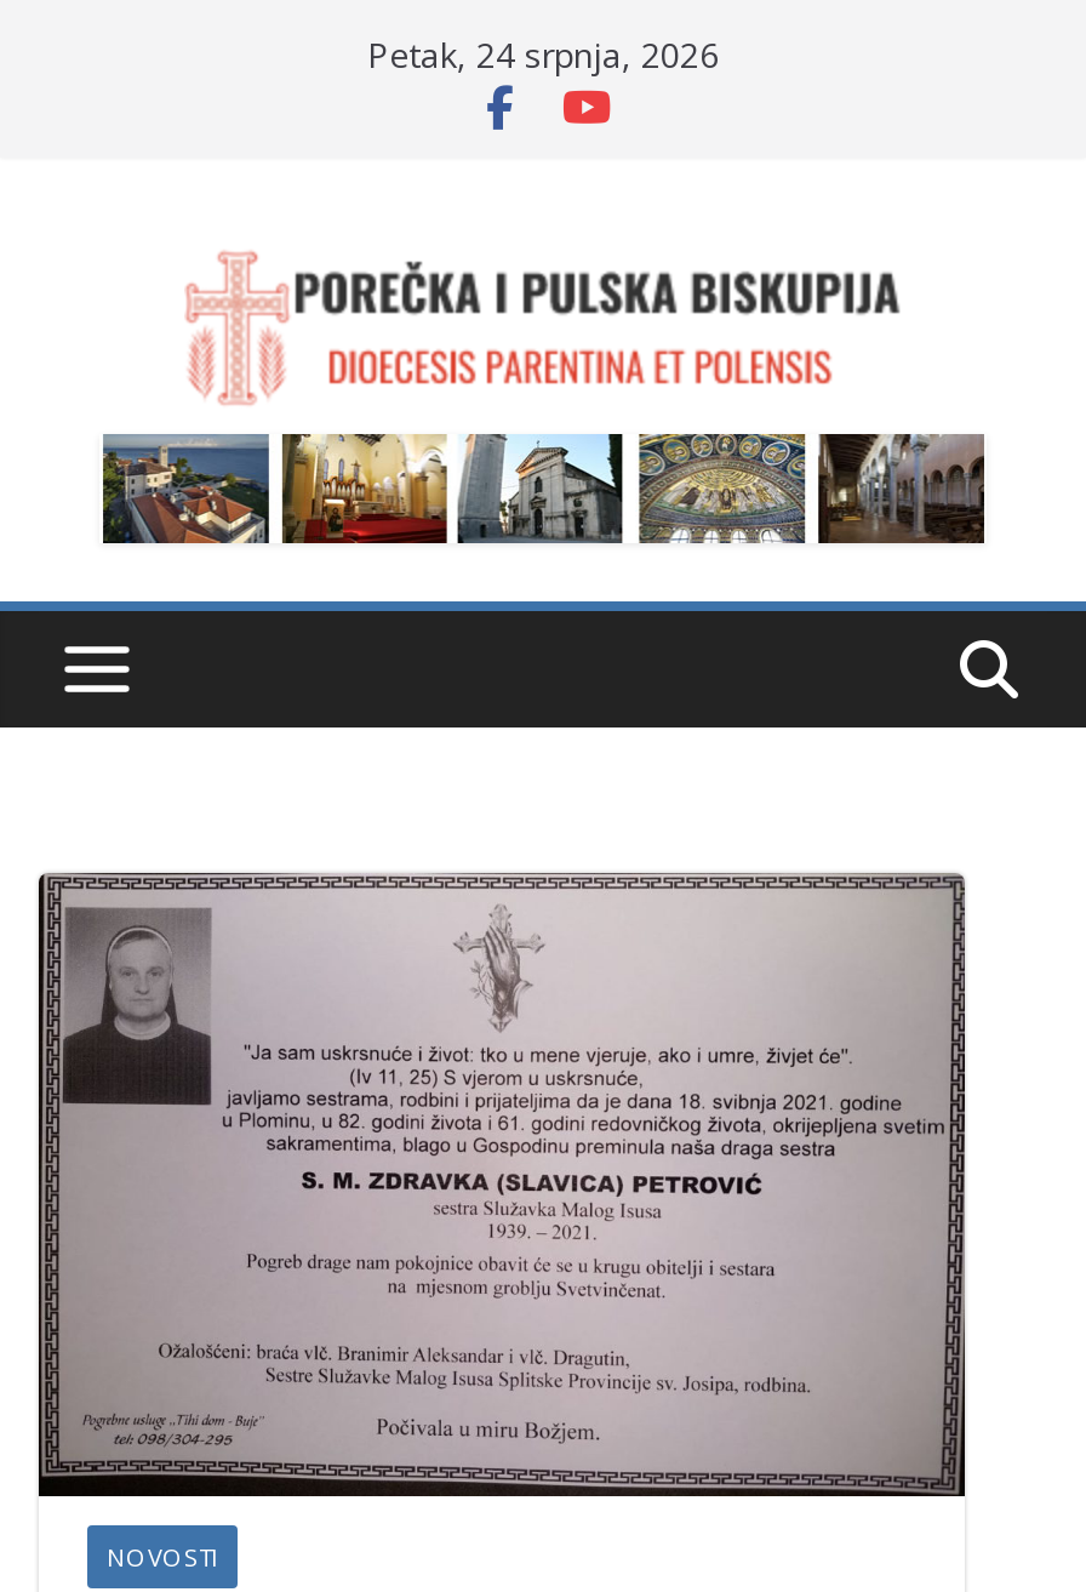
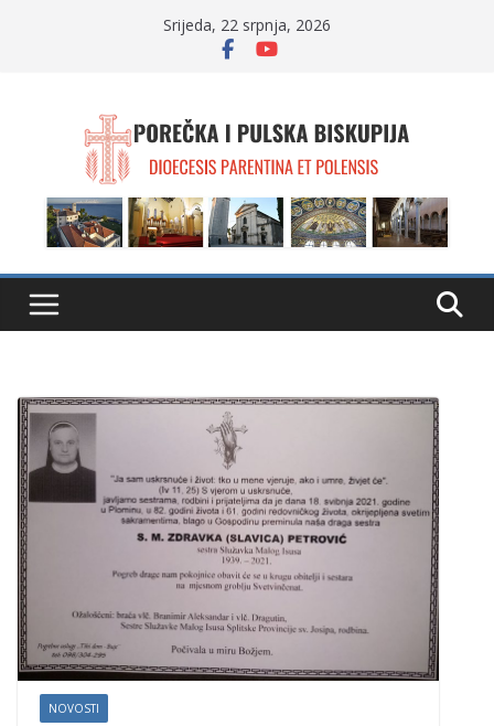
- Petak, 24 srpnja, 2026
+ Srijeda, 22 srpnja, 2026
